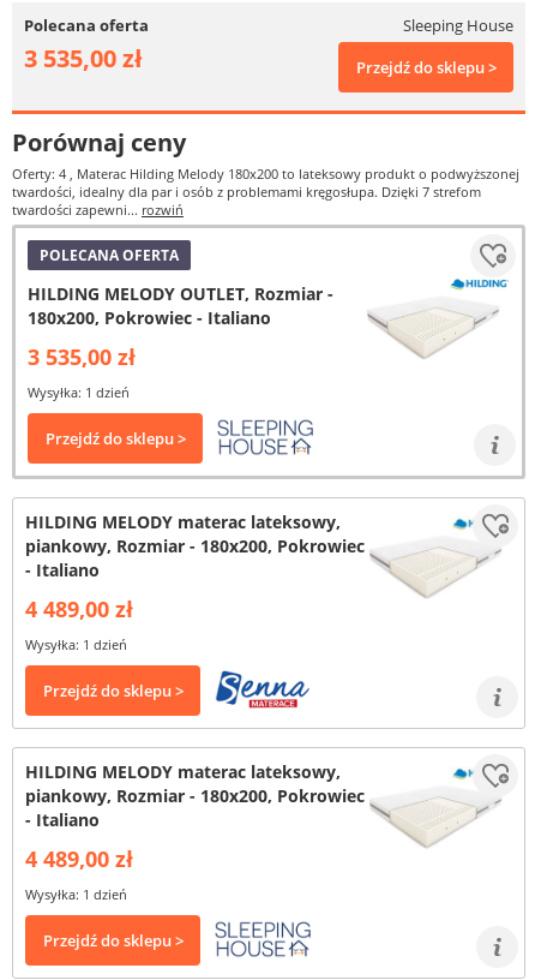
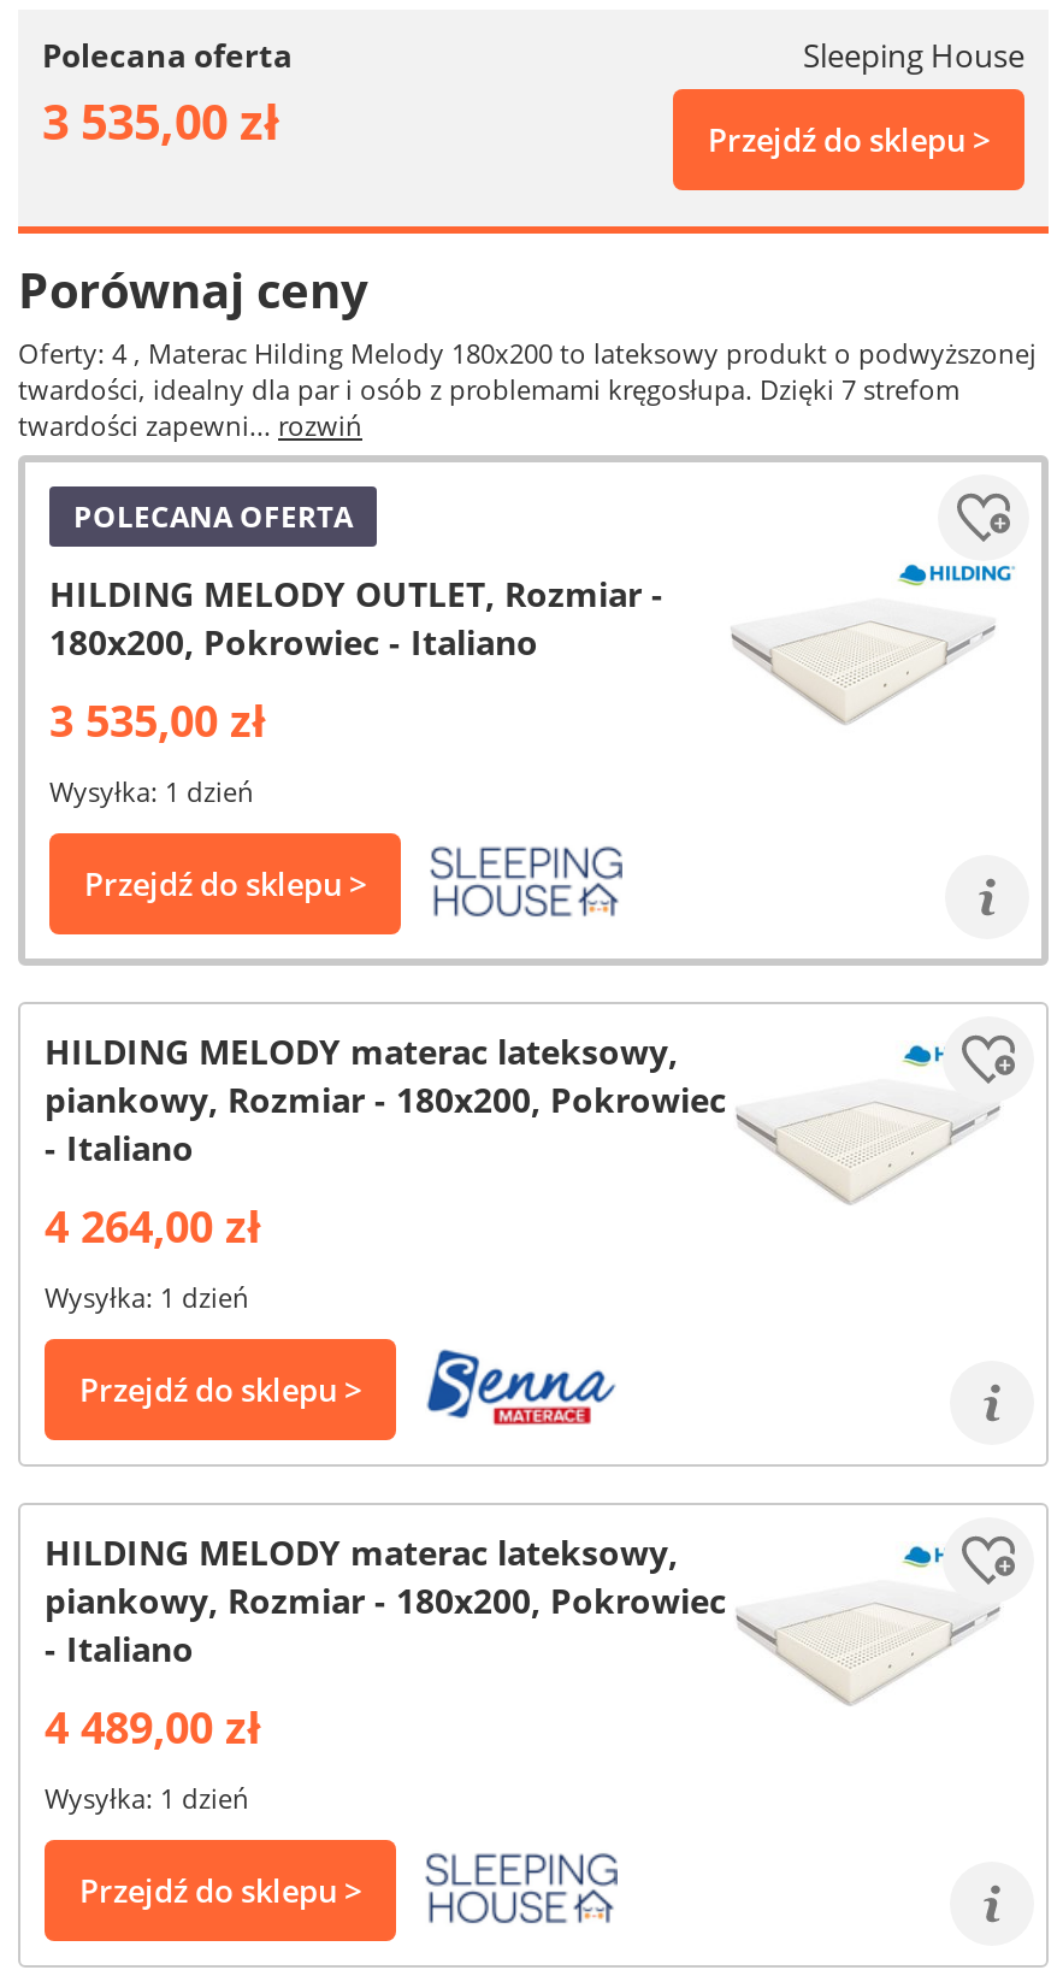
- 4 489,00 zł
+ 4 264,00 zł
